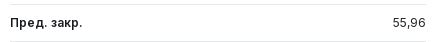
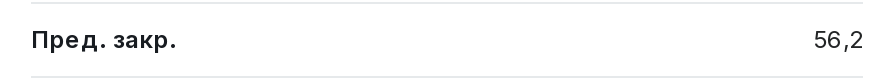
- 55,96
+ 56,2
